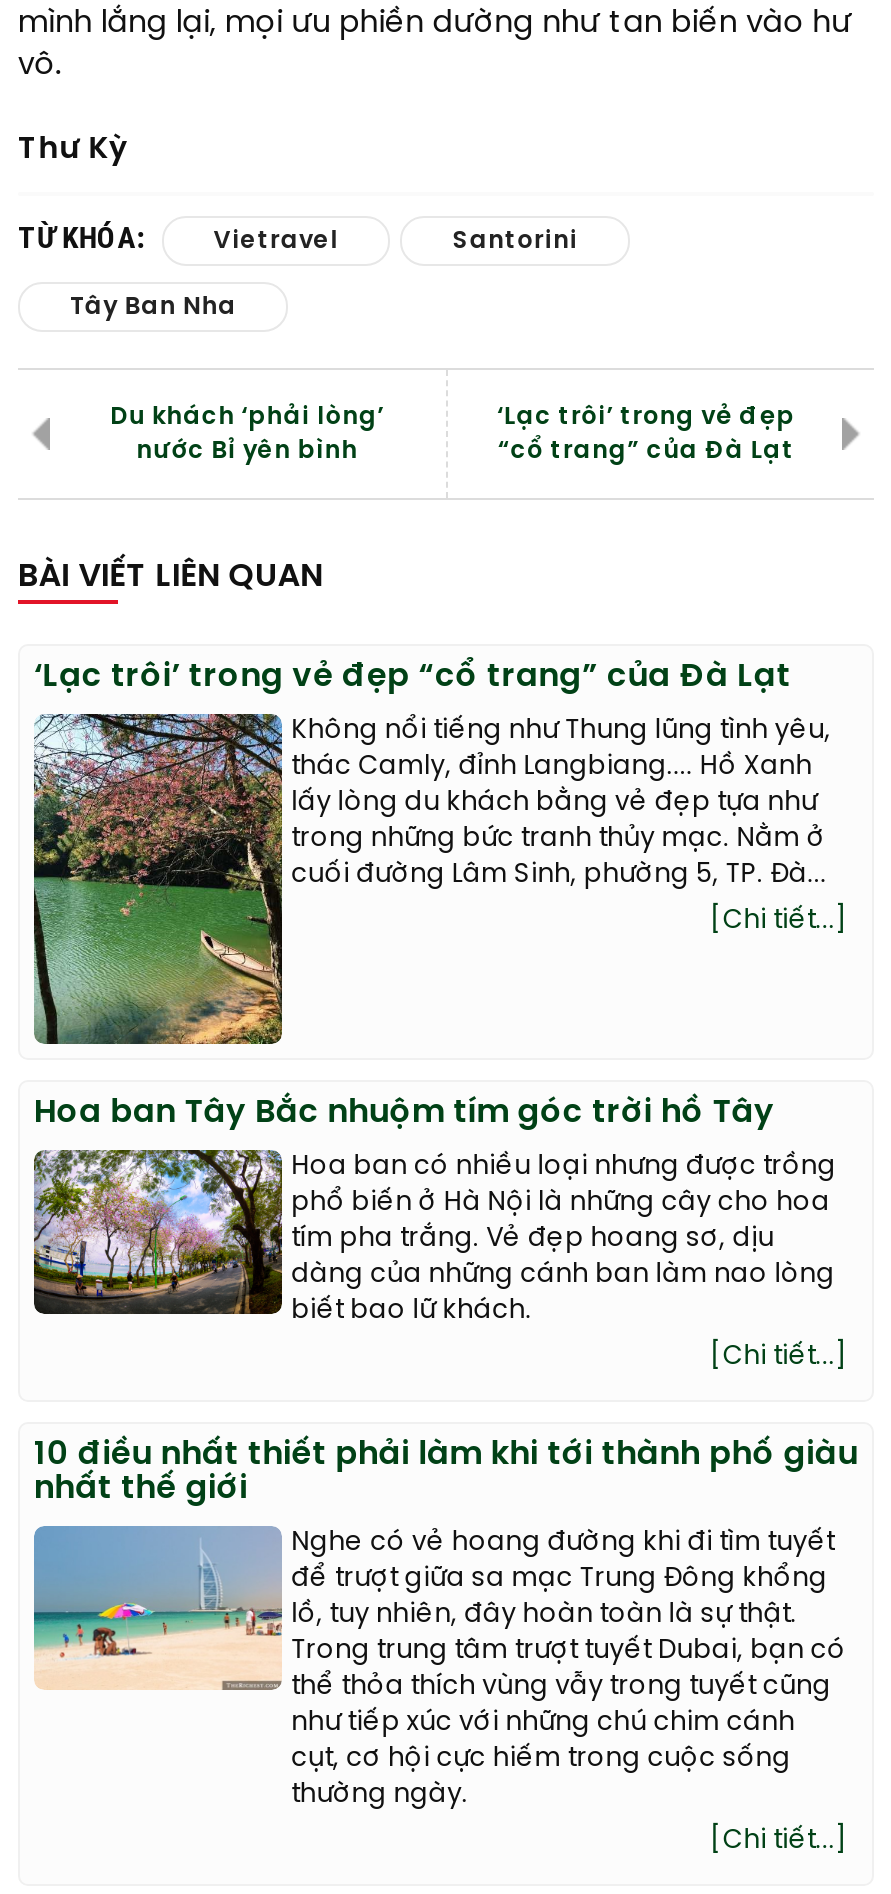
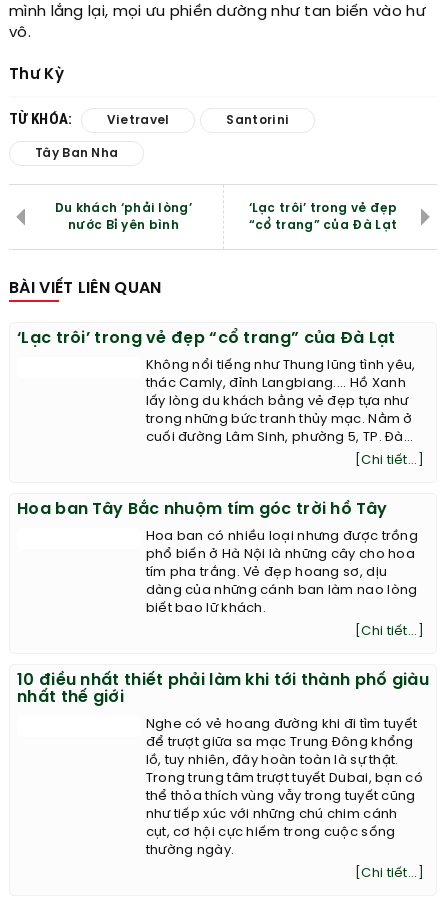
- [image]

- [image]

- [image]
